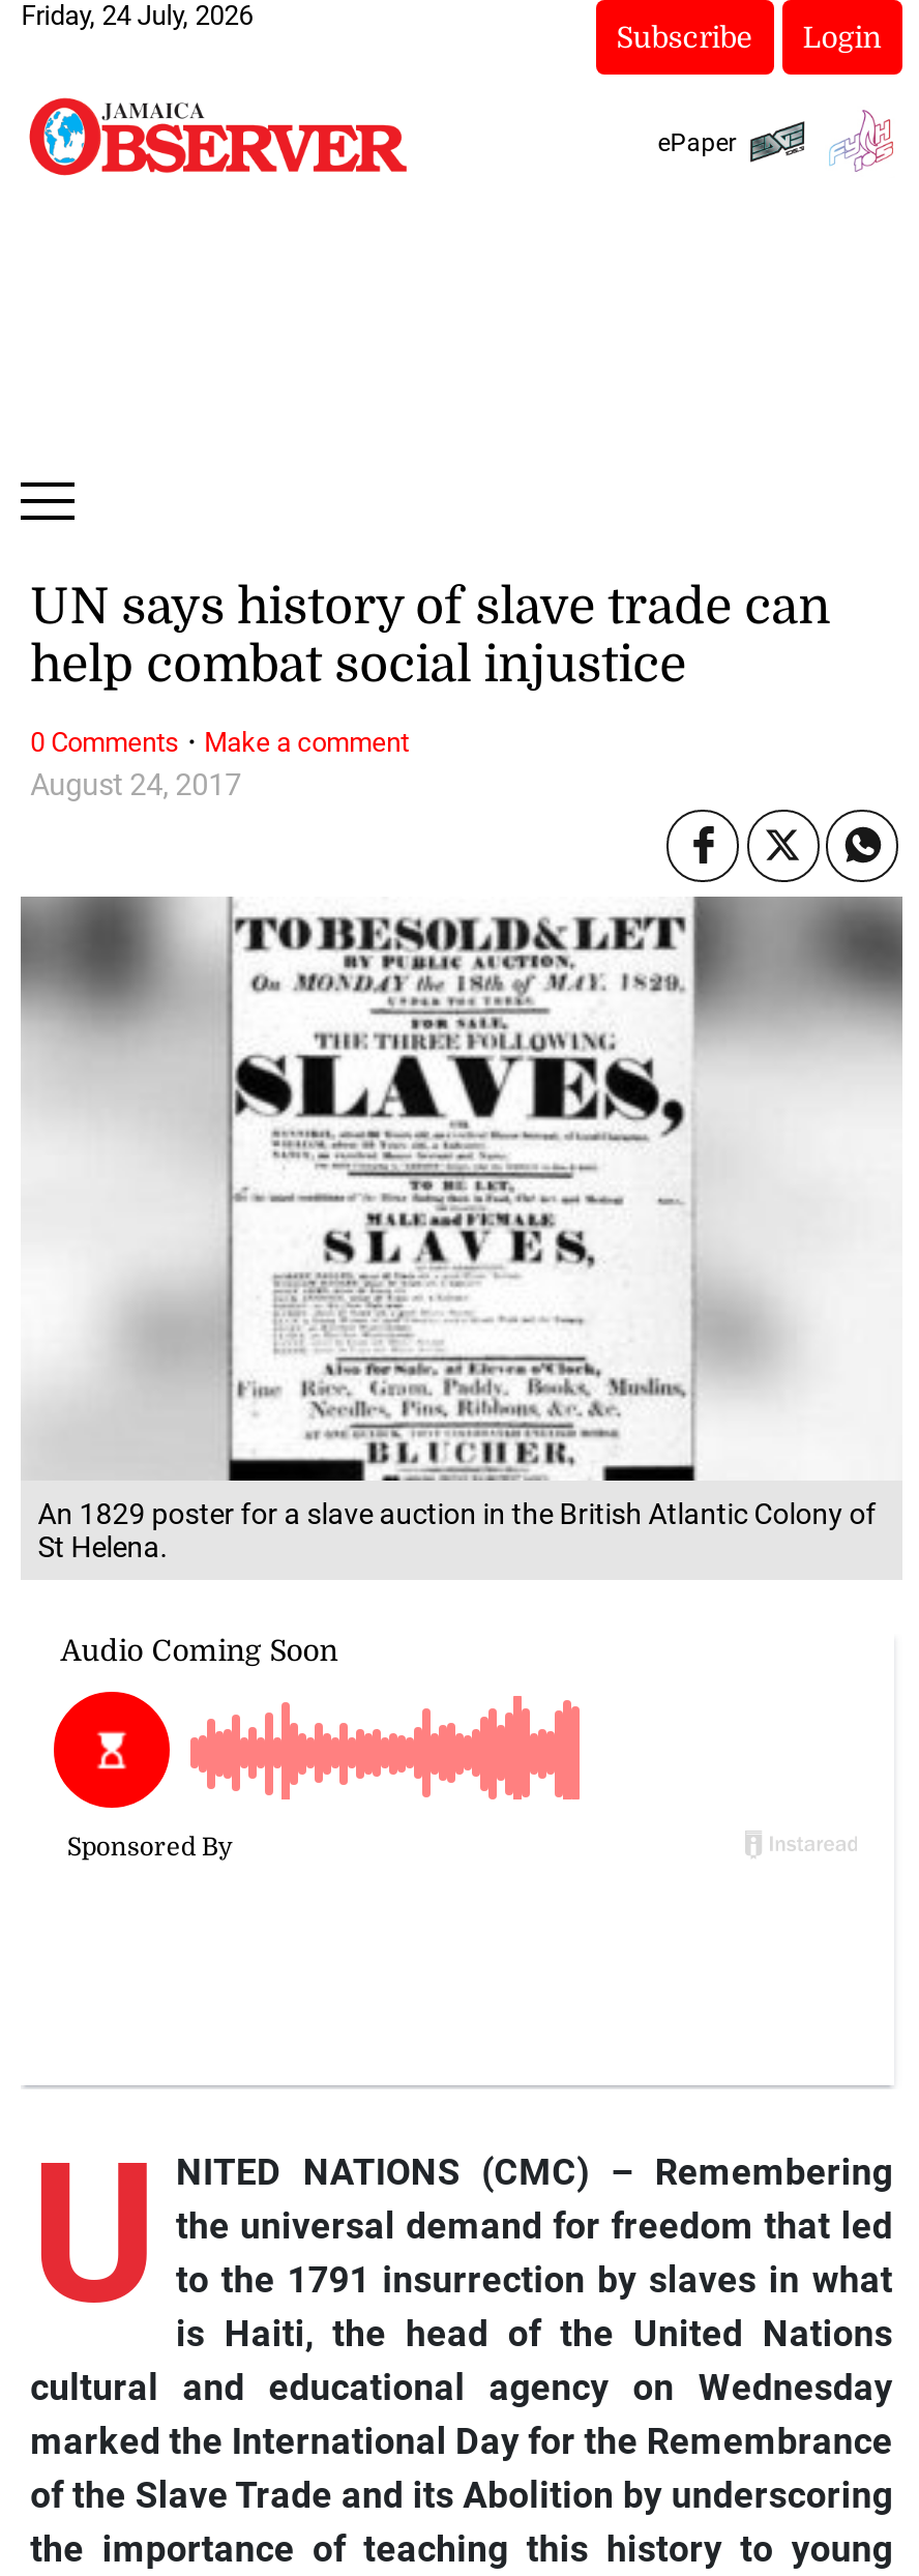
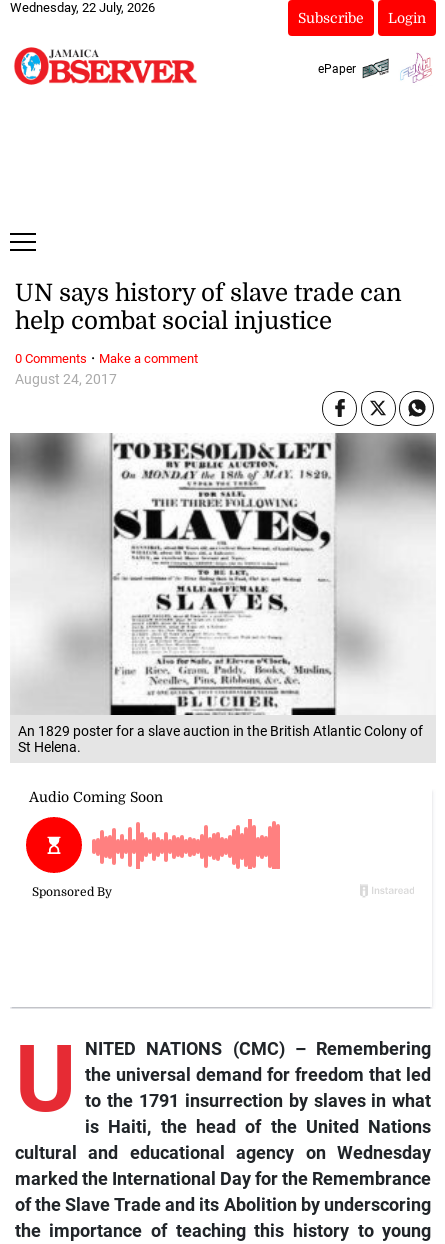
- Friday, 24 July, 2026
+ Wednesday, 22 July, 2026
